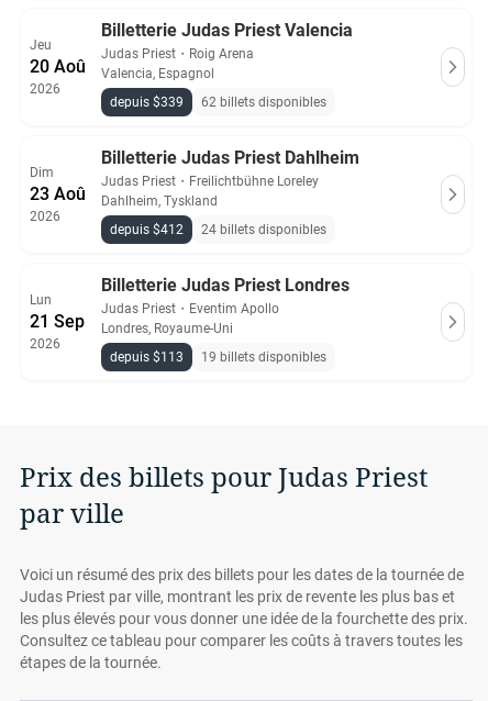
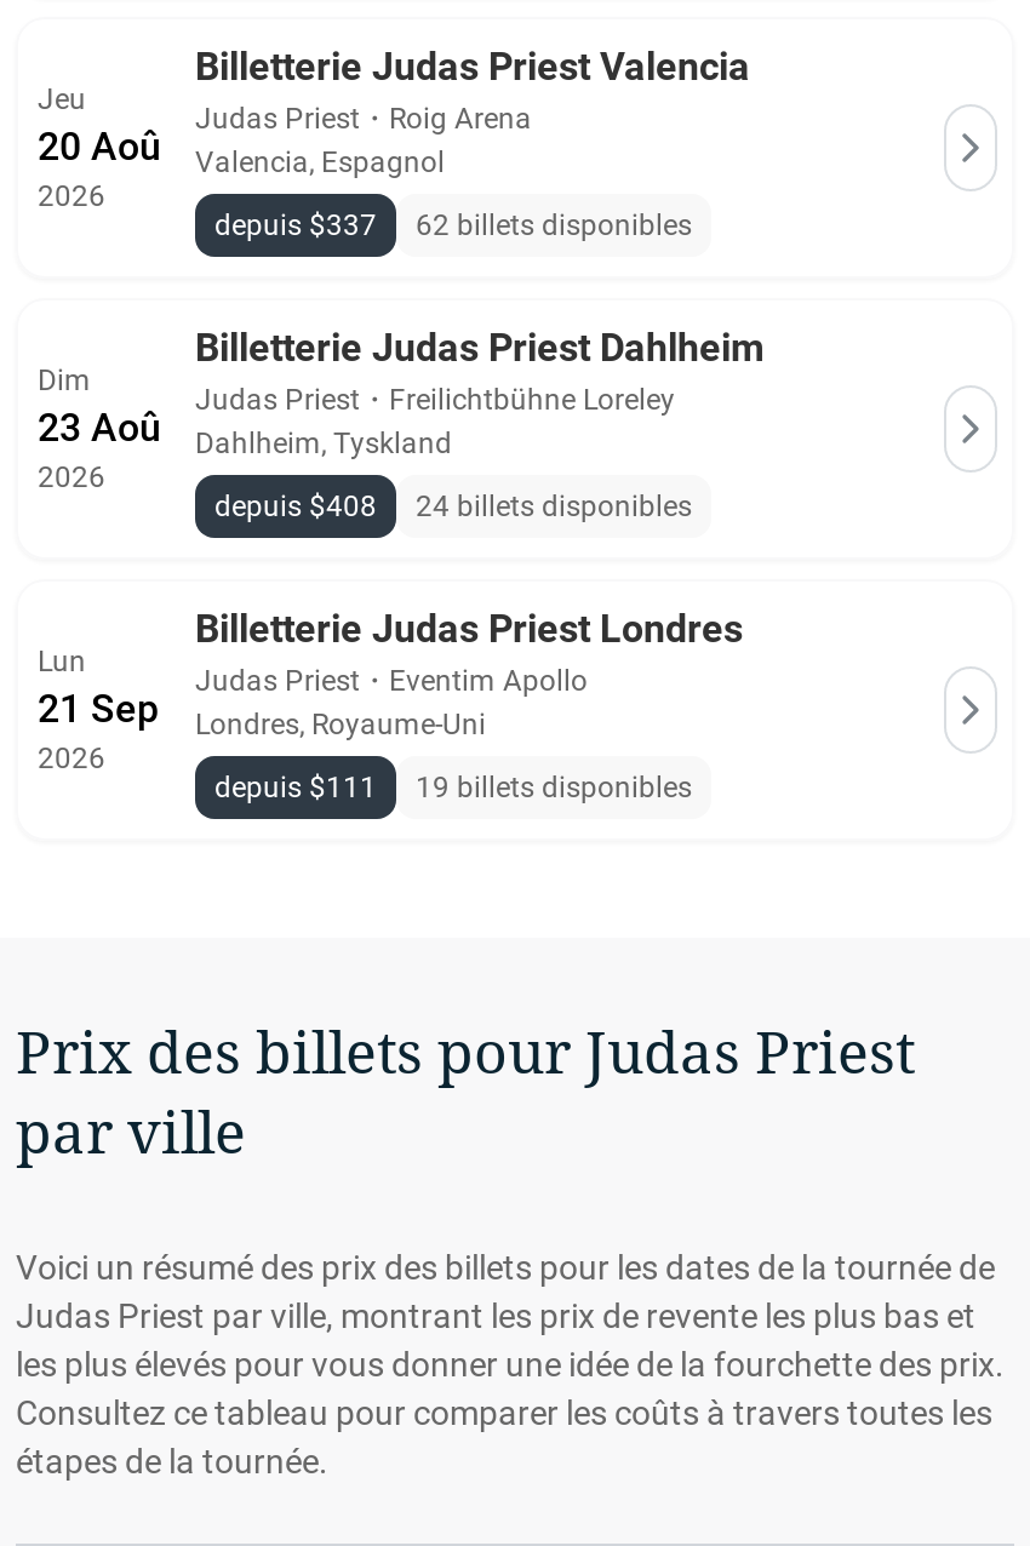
- depuis $339 62 billets disponibles
+ depuis $337 62 billets disponibles

- depuis $412 24 billets disponibles
+ depuis $408 24 billets disponibles

- depuis $113 19 billets disponibles
+ depuis $111 19 billets disponibles
